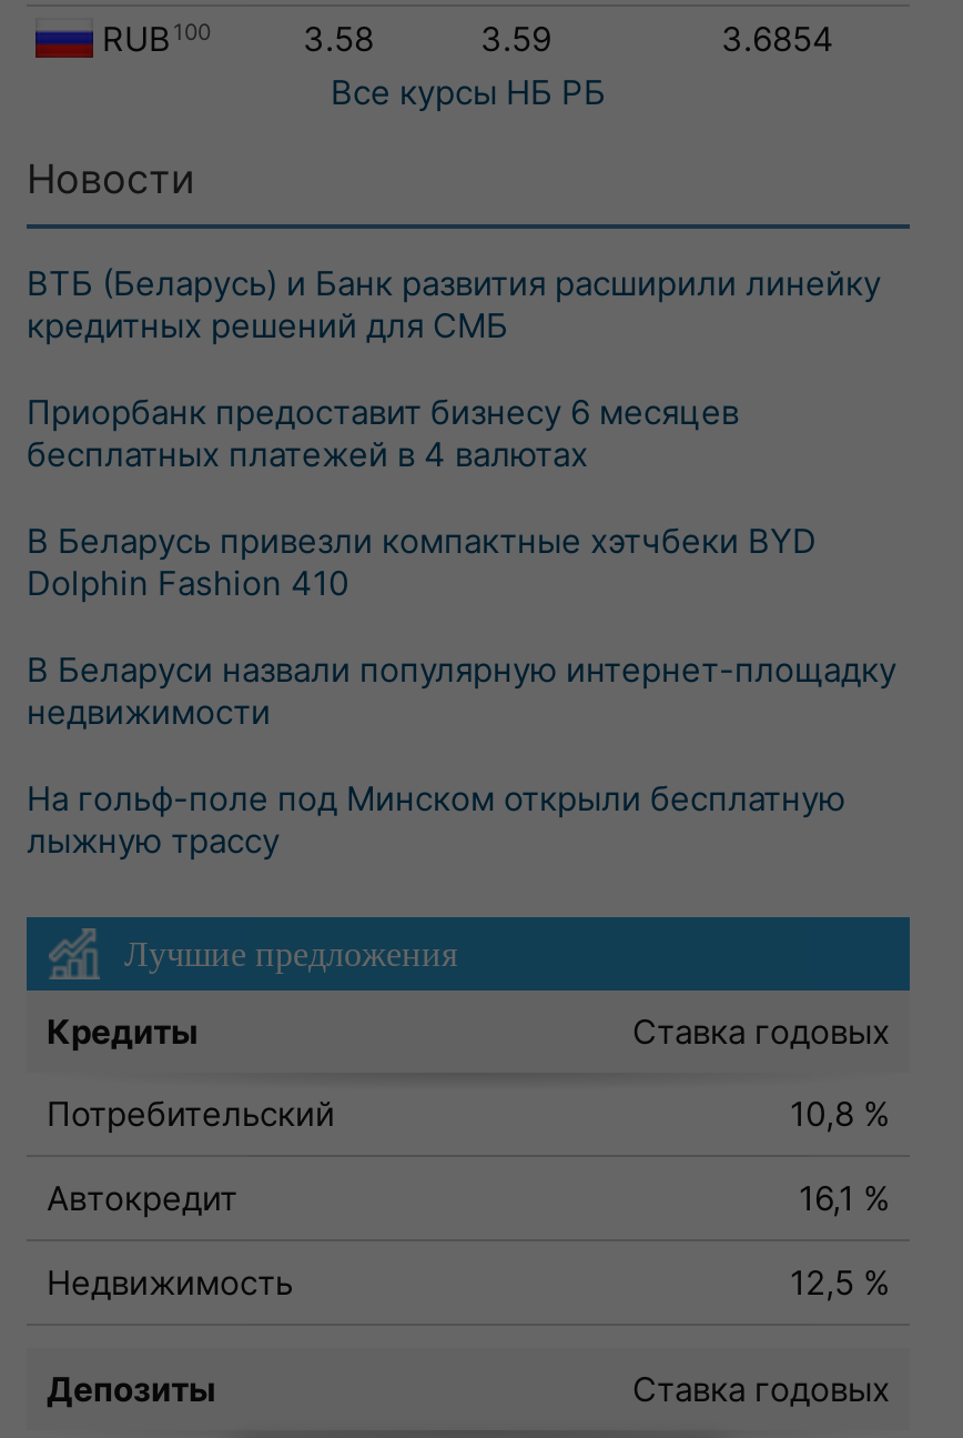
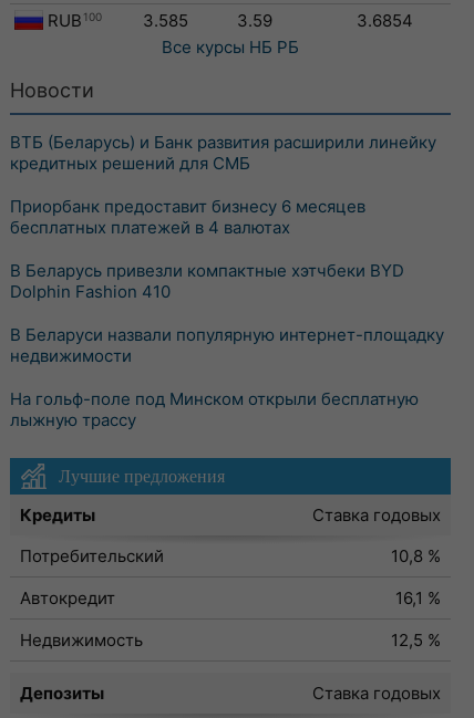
- 3.58
+ 3.585
